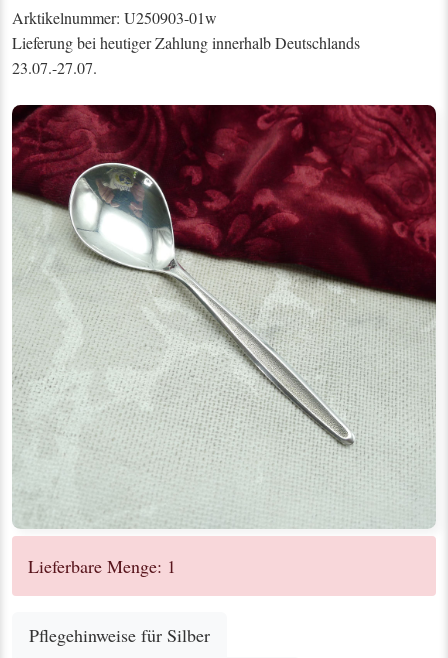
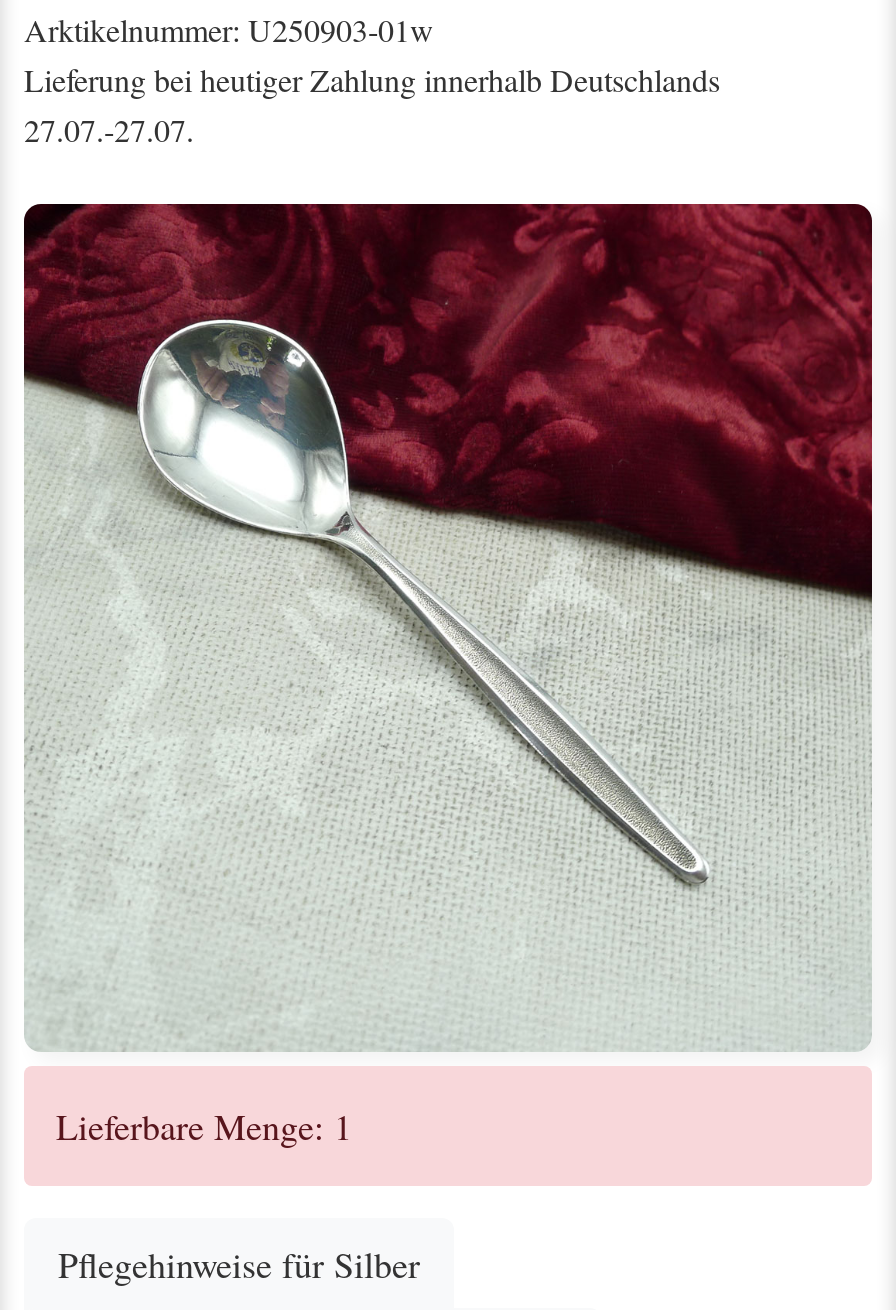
- 23.07.-27.07.
+ 27.07.-27.07.
